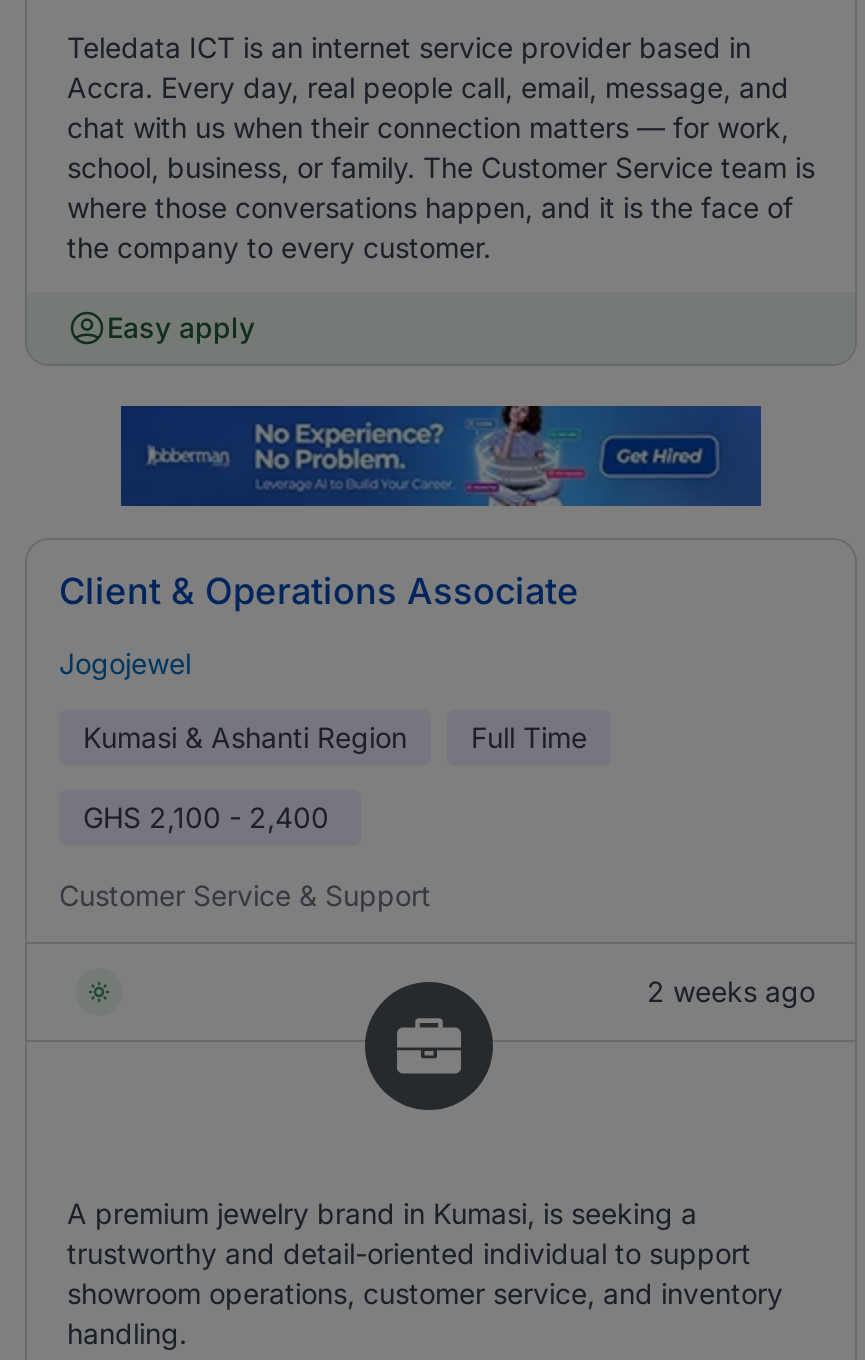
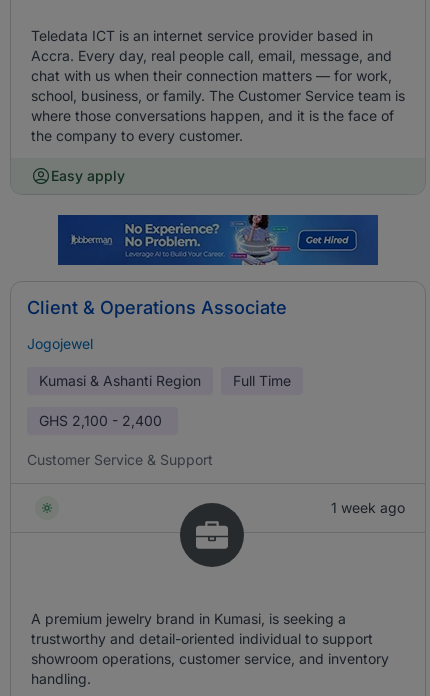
- 2 weeks ago
+ 1 week ago
